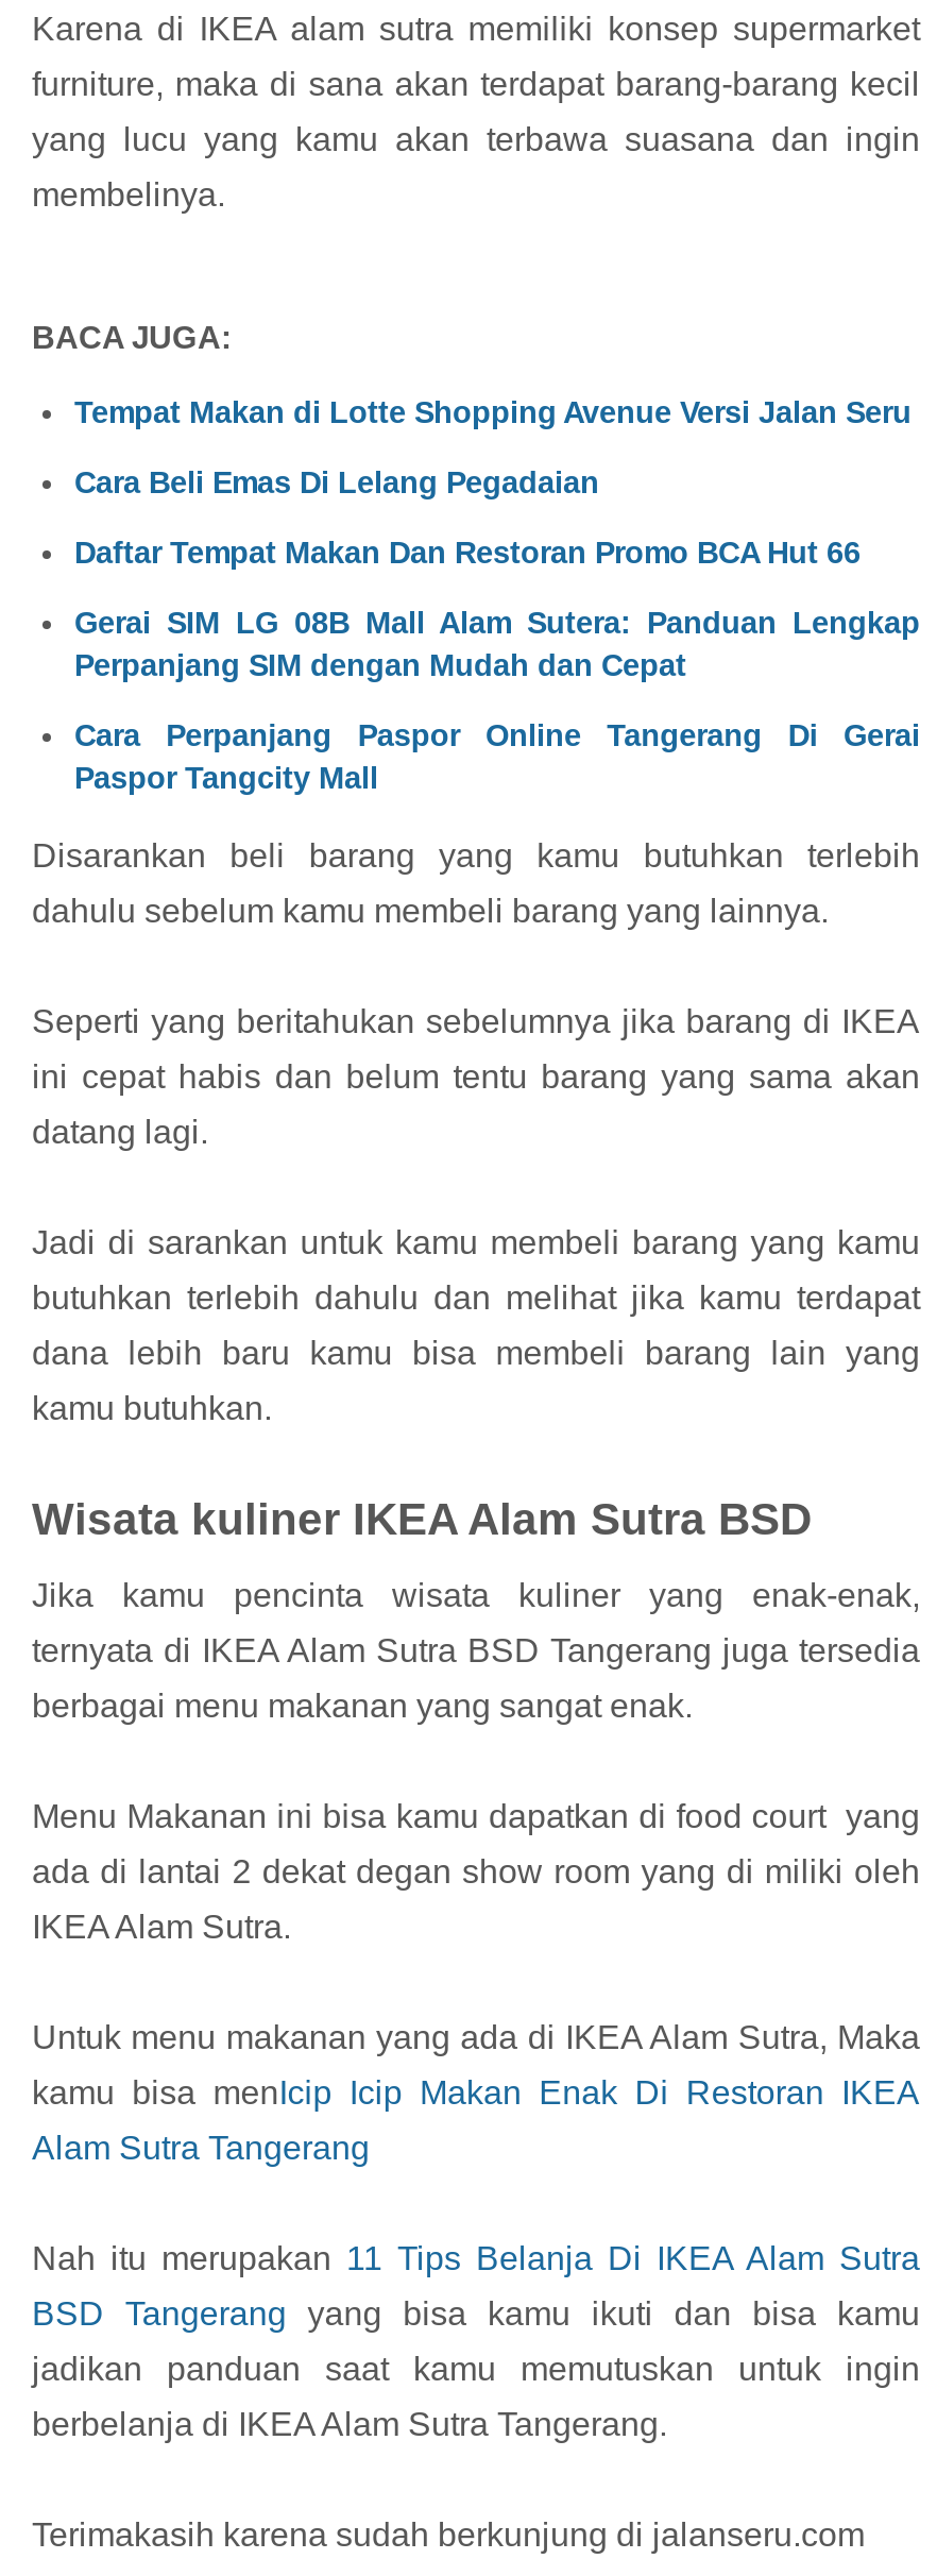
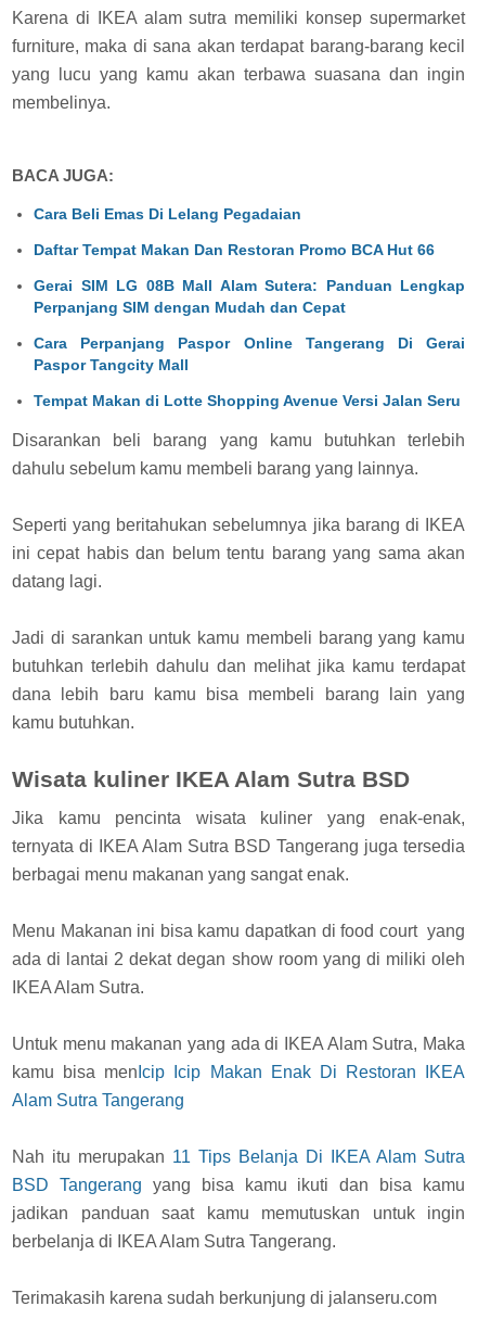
moved down: Tempat Makan di Lotte Shopping Avenue Versi Jalan Seru

moved up: Cara Beli Emas Di Lelang Pegadaian | Daftar Tempat Makan Dan Restoran Promo BCA Hut 66 | Gerai SIM LG 08B Mall Alam Sutera: Panduan Lengkap | Perpanjang SIM dengan Mudah dan Cepat | Cara Perpanjang Paspor Online Tangerang Di Gerai | Paspor Tangcity Mall
